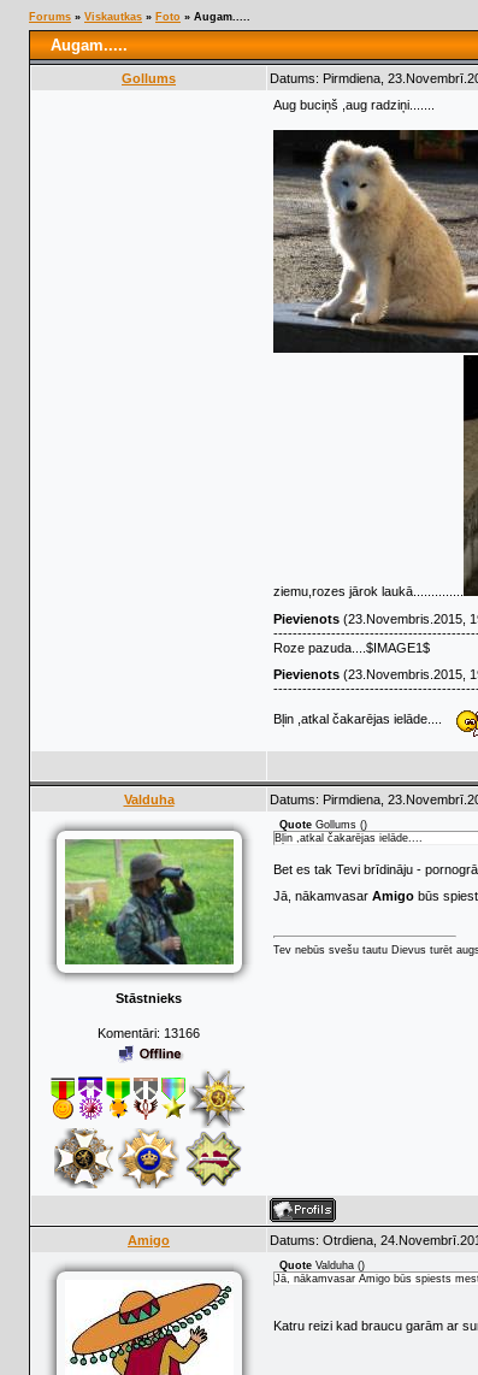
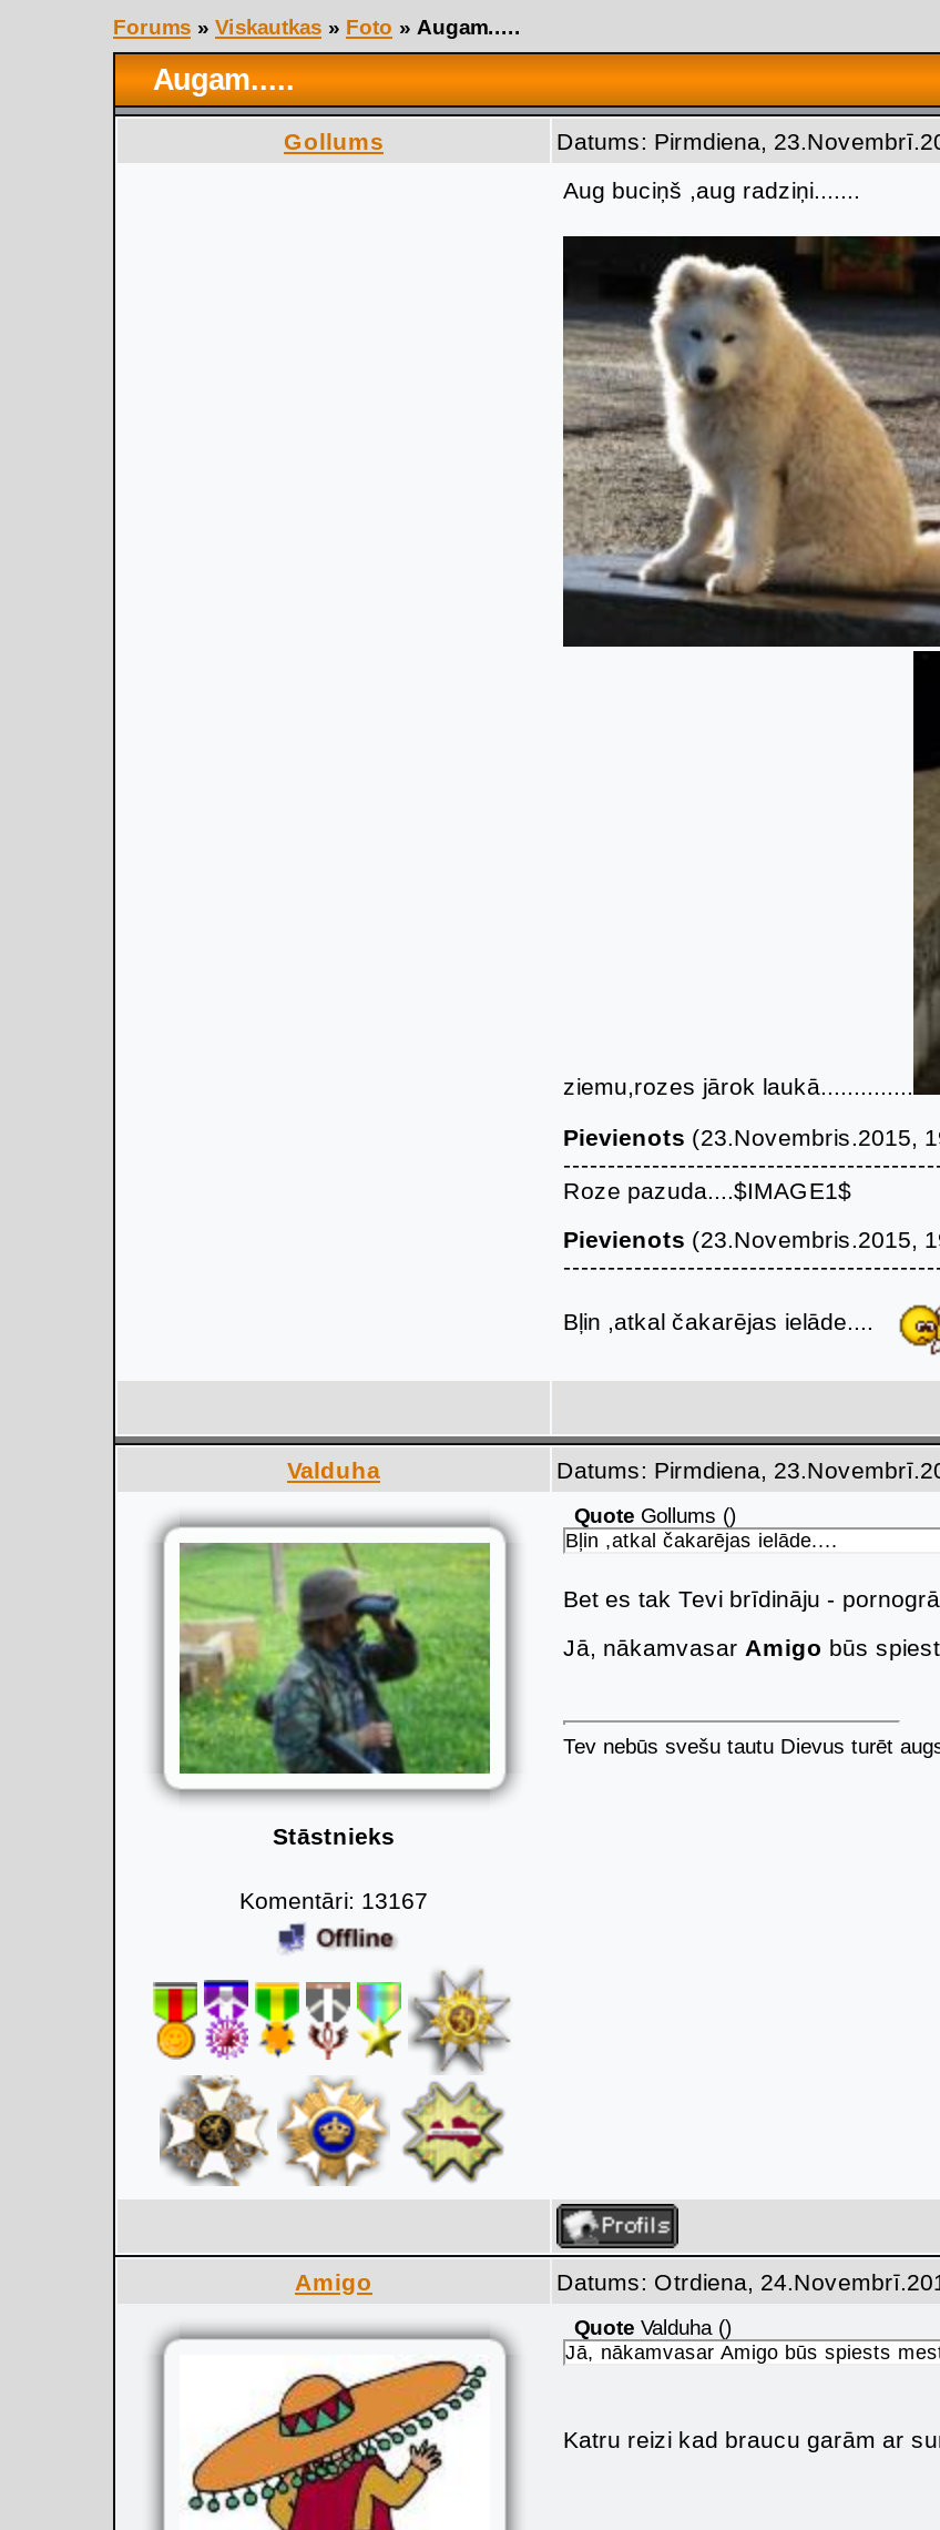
- Komentāri: 13166
+ Komentāri: 13167
